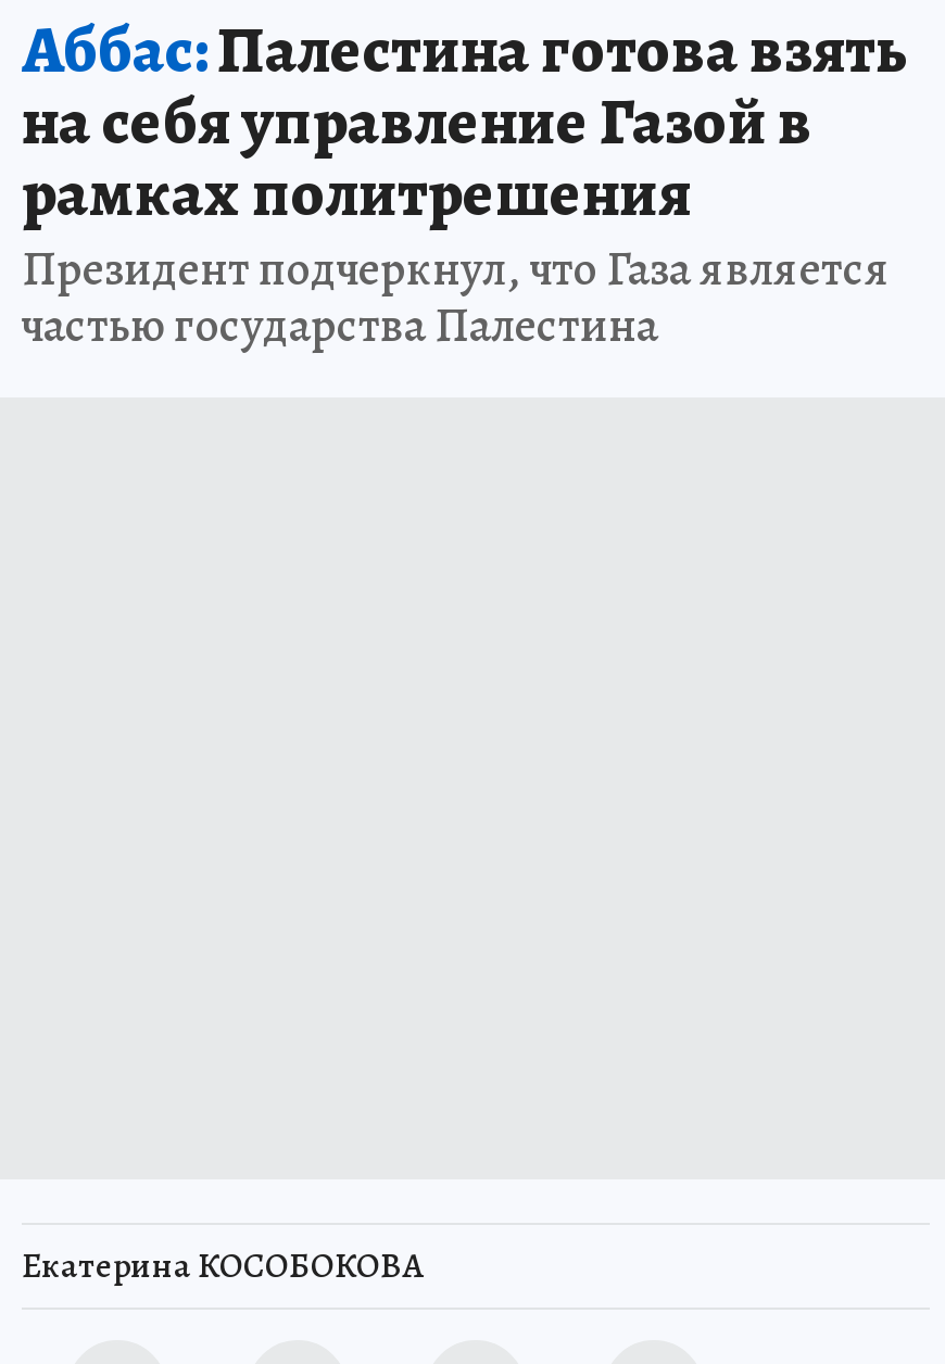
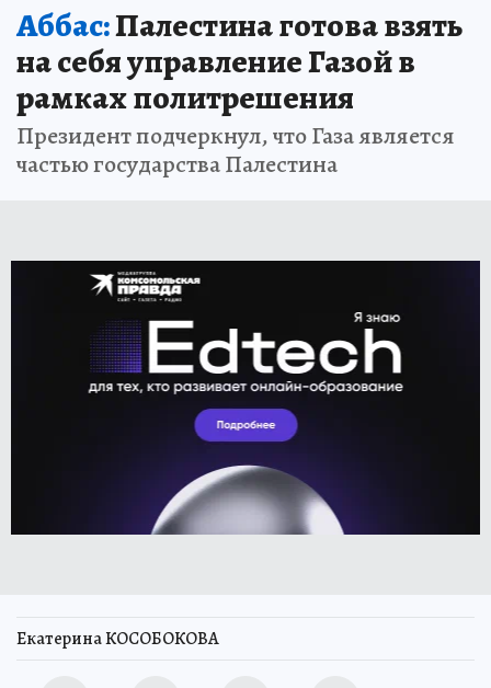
+ [image]
